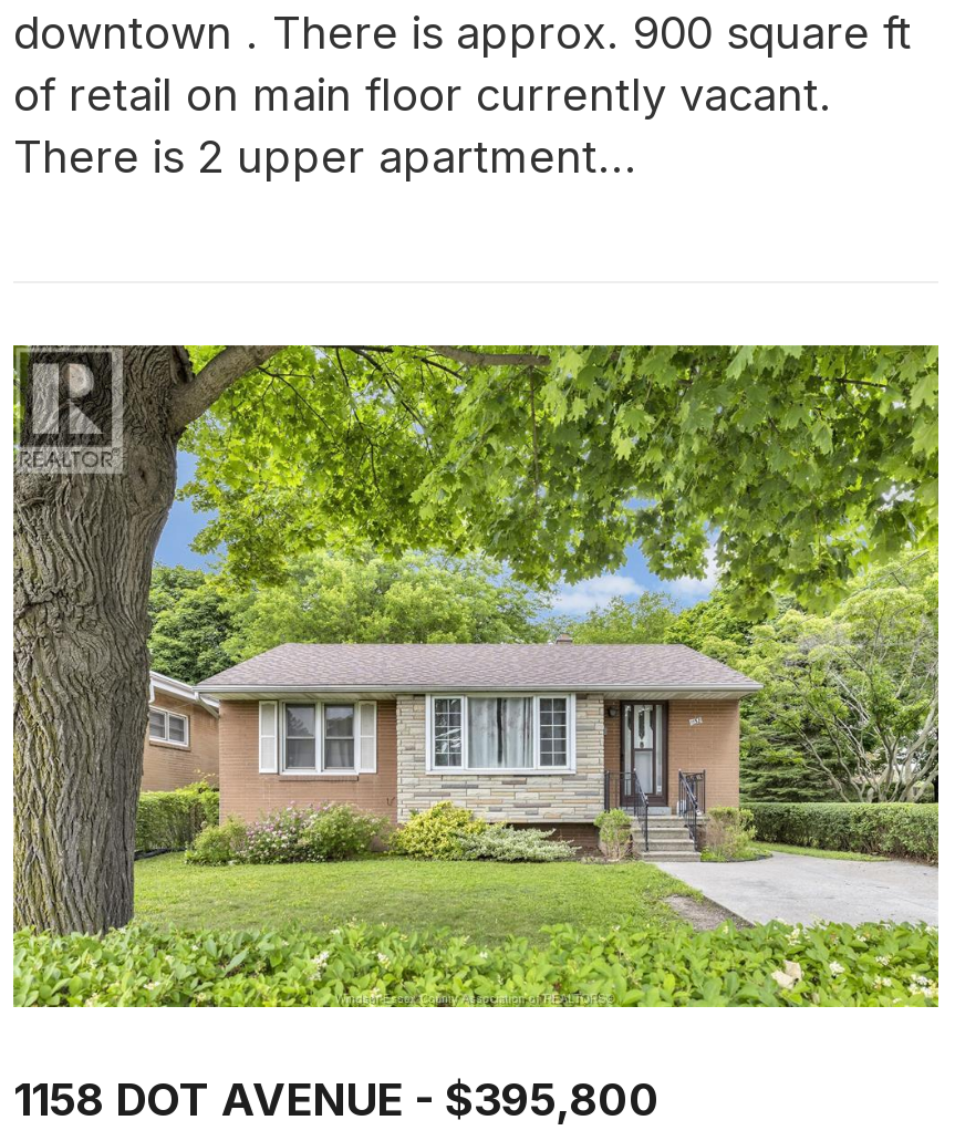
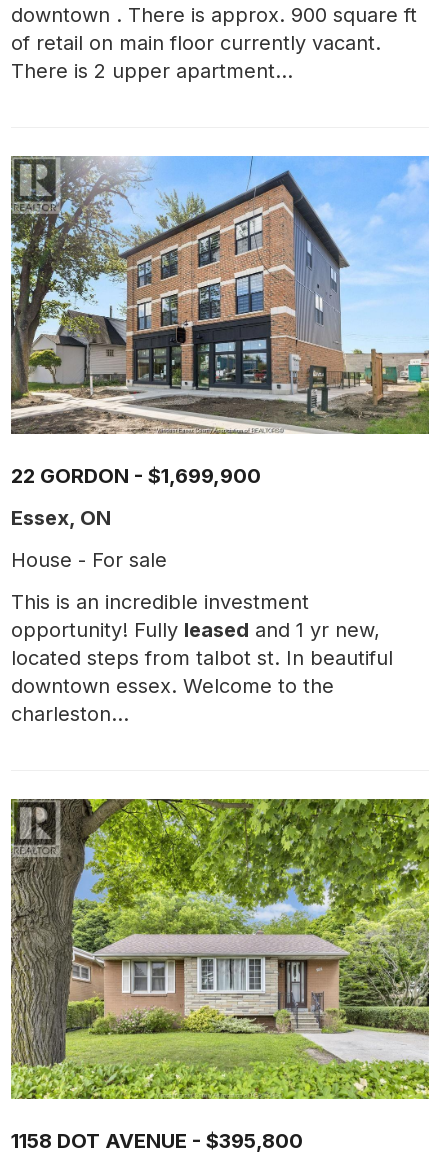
+ [image]
+ 22 GORDON - $1,699,900
+ Essex, ON
+ House - For sale
+ This is an incredible investment
+ opportunity! Fully leased and 1 yr new,
+ located steps from talbot st. In beautiful
+ downtown essex. Welcome to the
+ charleston…
